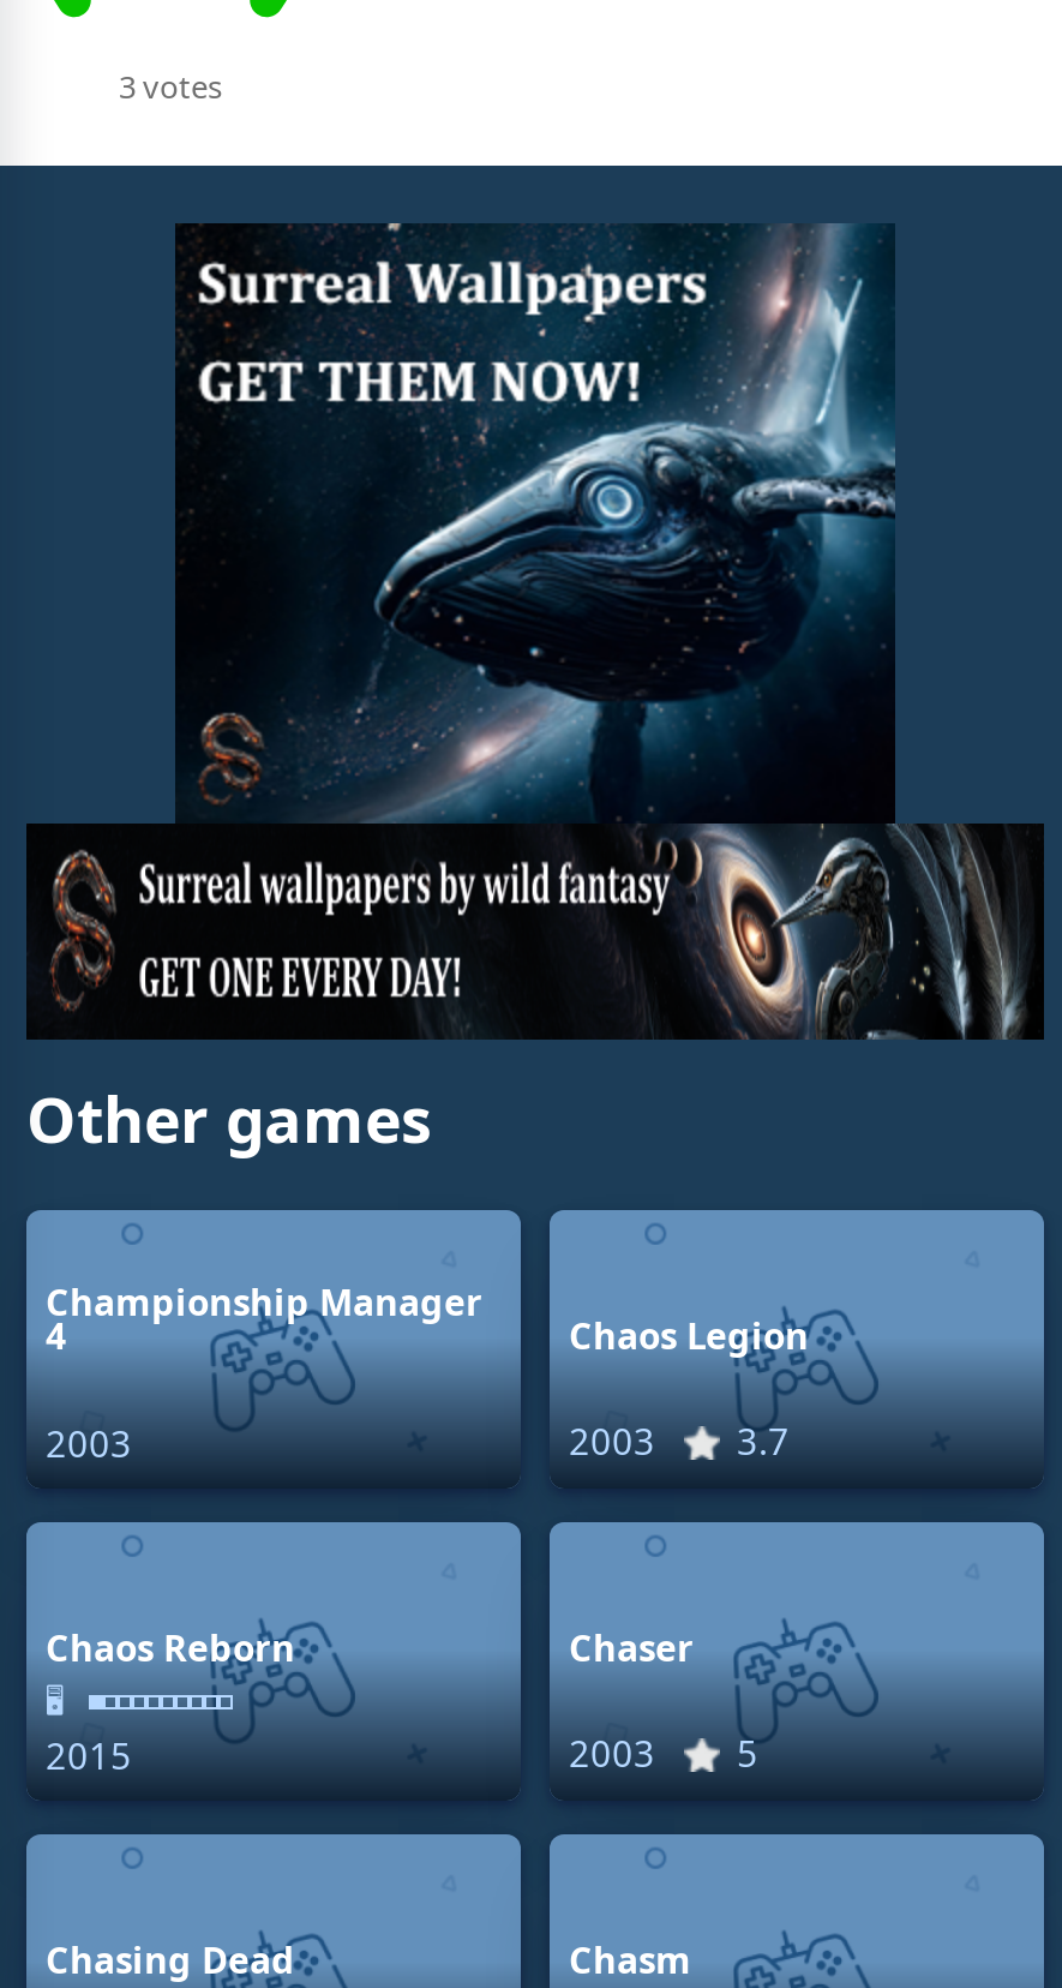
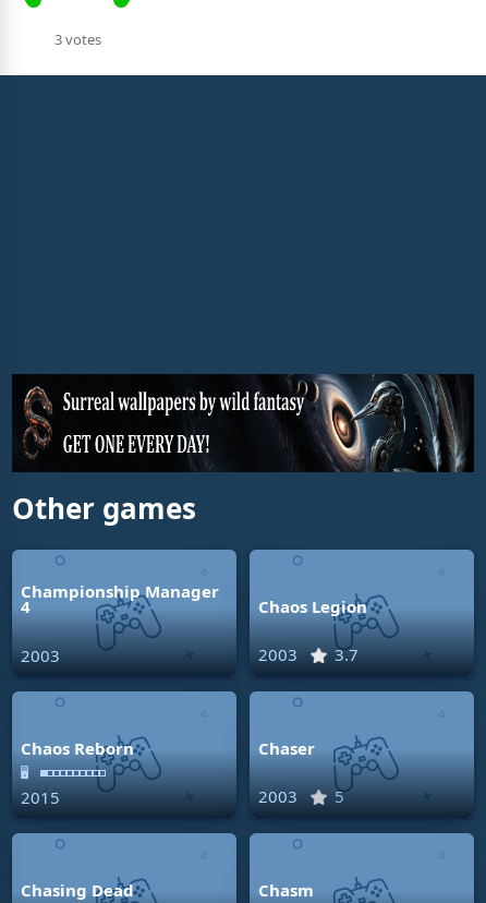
- [image]
